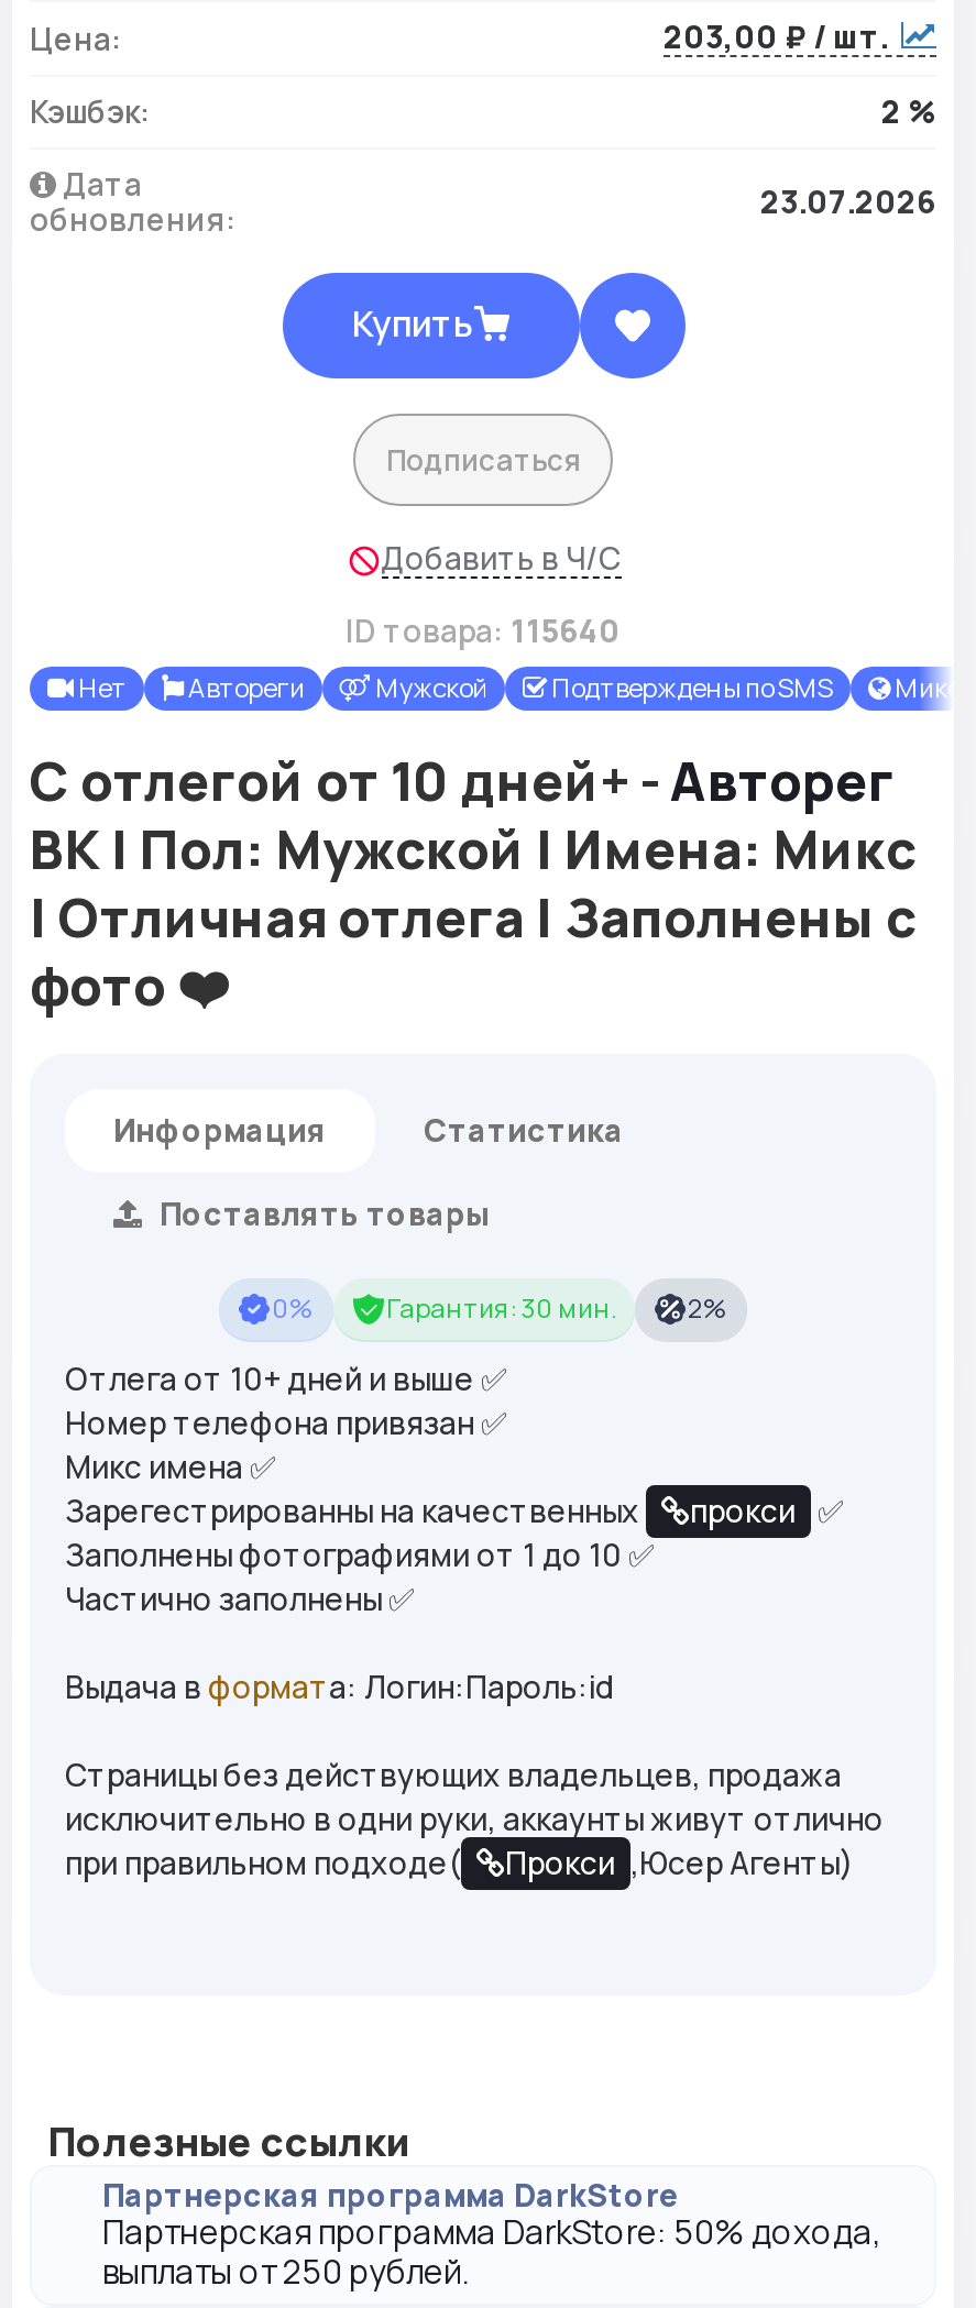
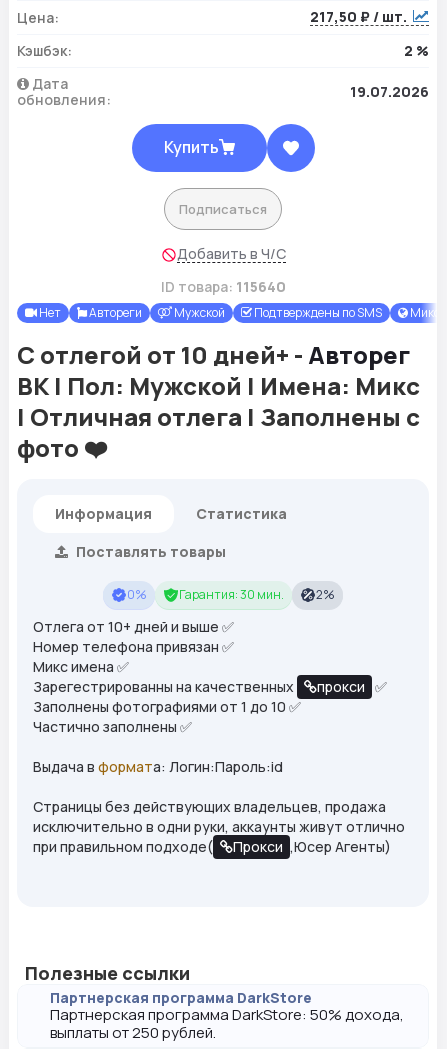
- 203,00 ₽ / шт.
+ 217,50 ₽ / шт.

- 23.07.2026
+ 19.07.2026
